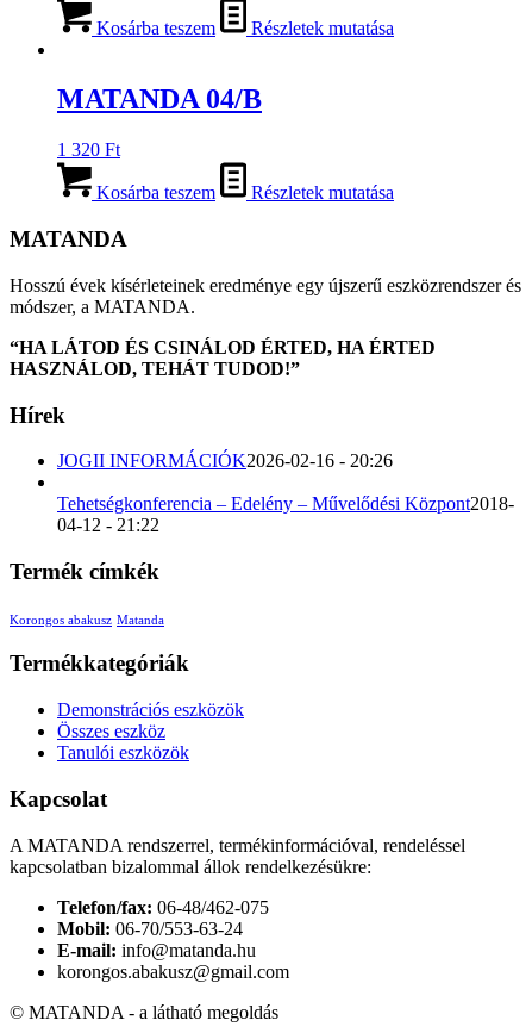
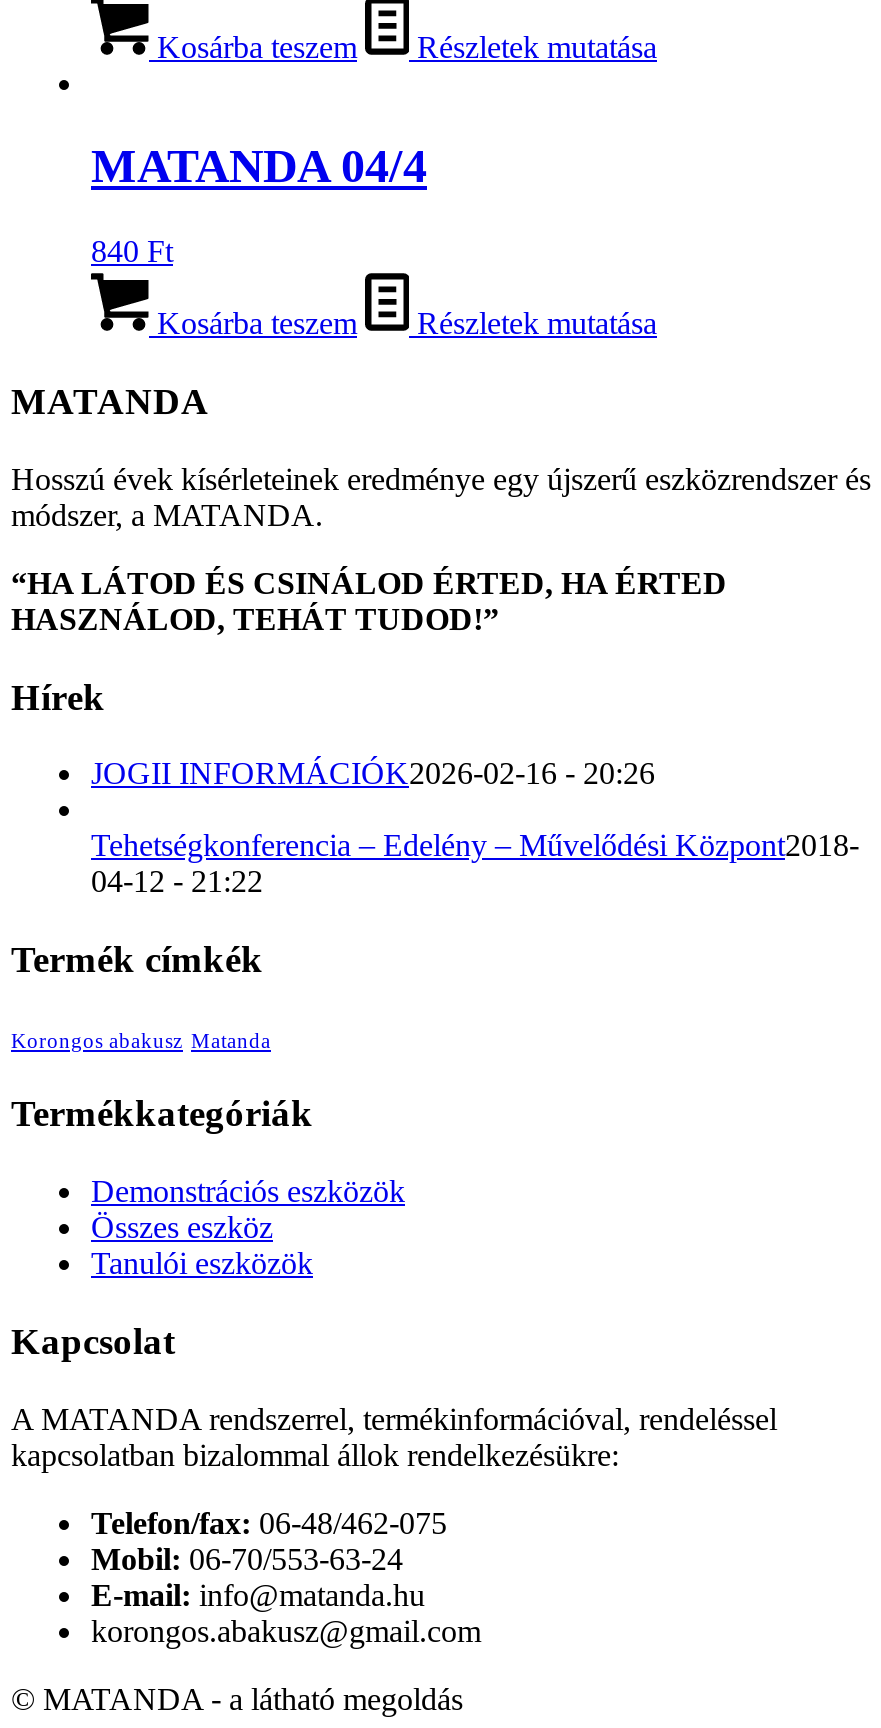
- MATANDA 04/B
+ MATANDA 04/4

- 1 320 Ft
+ 840 Ft
